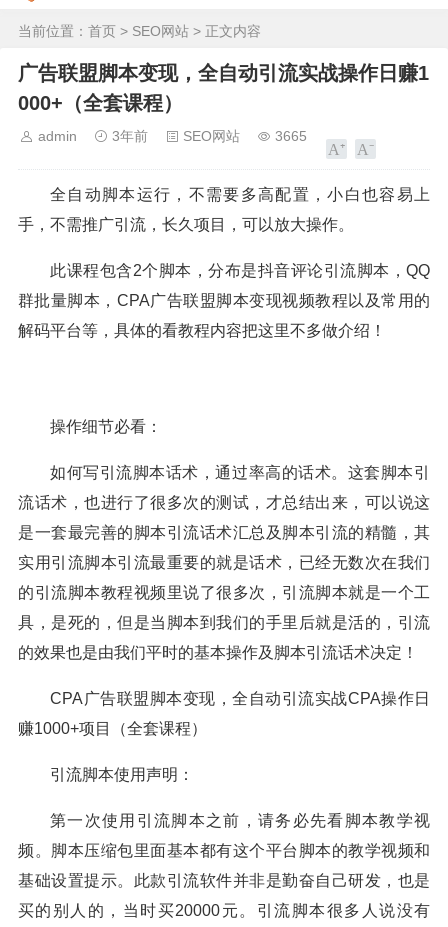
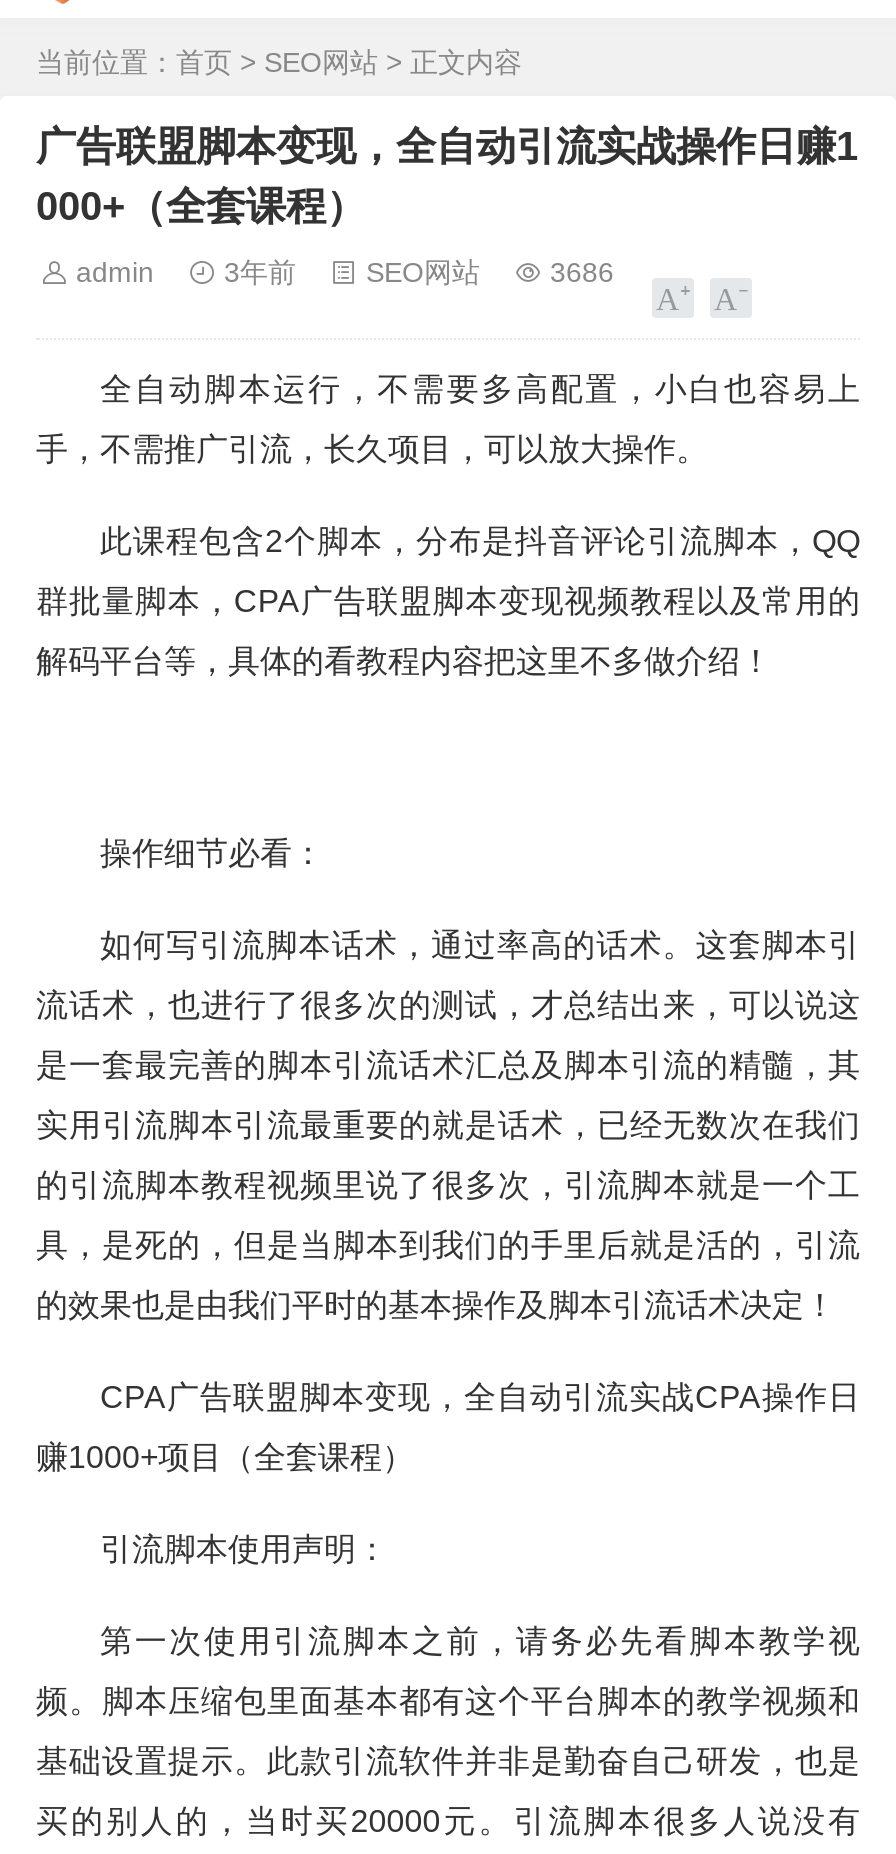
- 3665
+ 3686
